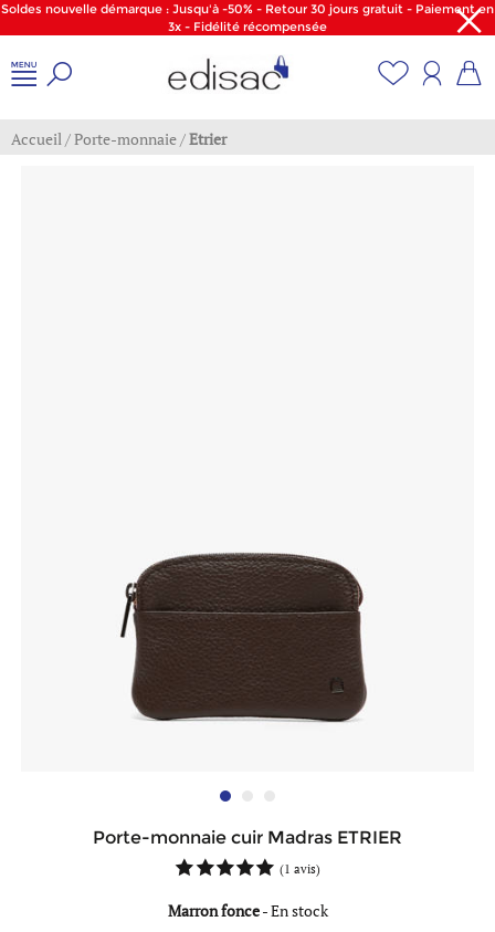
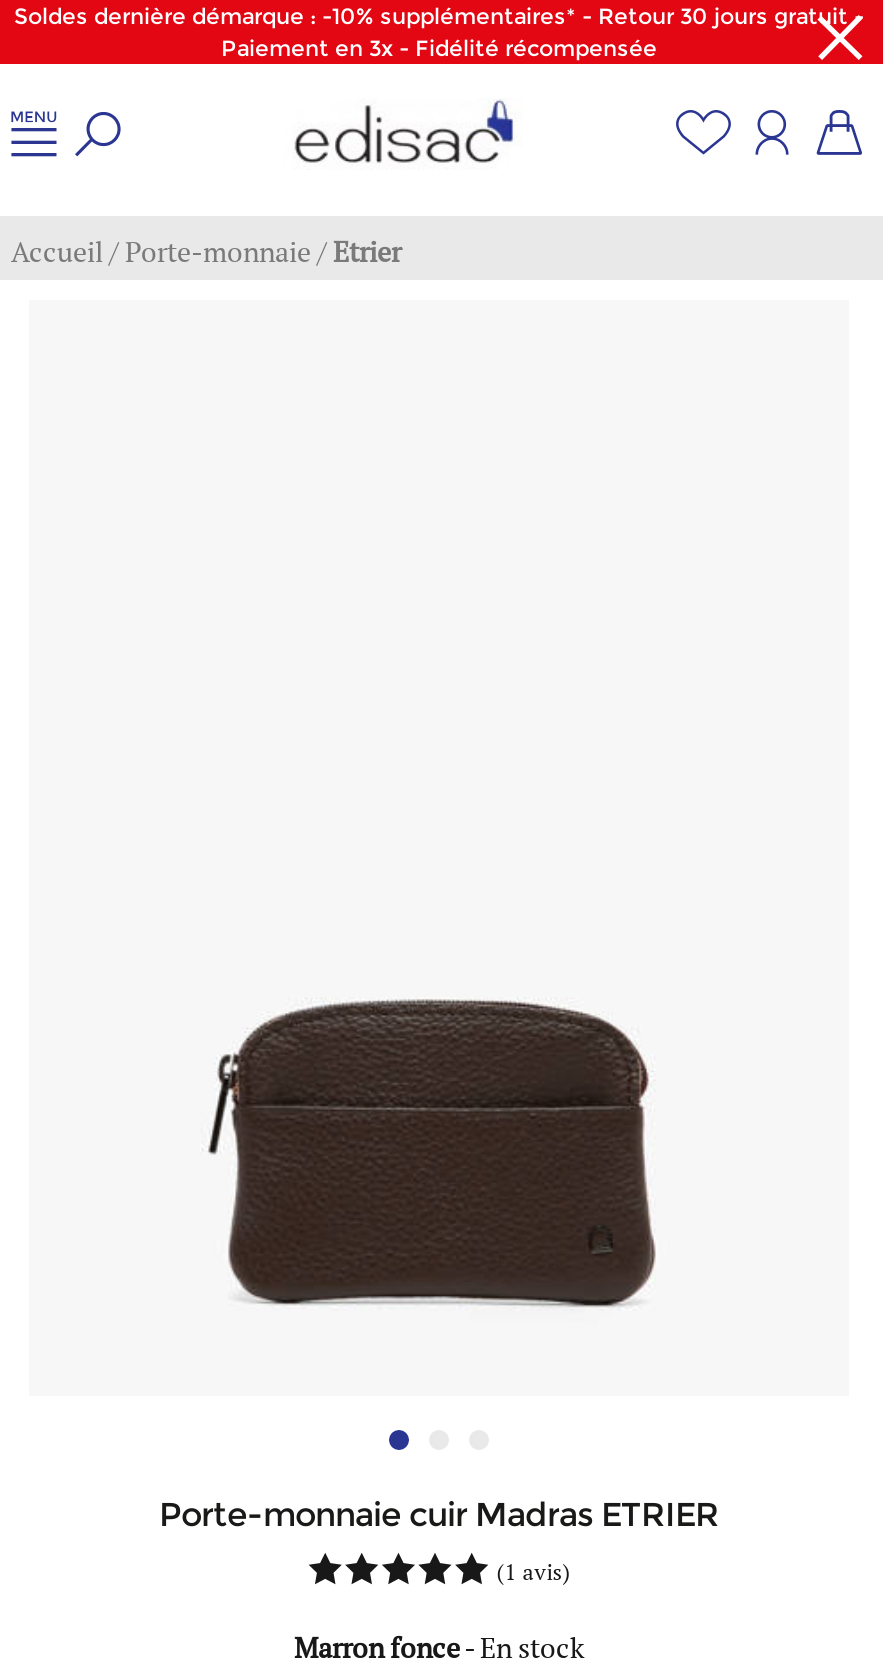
- Soldes nouvelle démarque : Jusqu'à -50% - Retour 30 jours gratuit - Paiement en
- 3x - Fidélité récompensée
+ Soldes dernière démarque : -10% supplémentaires* - Retour 30 jours gratuit -
+ Paiement en 3x - Fidélité récompensée
